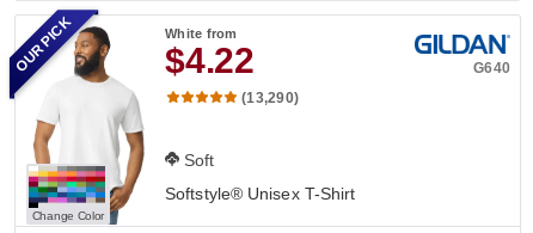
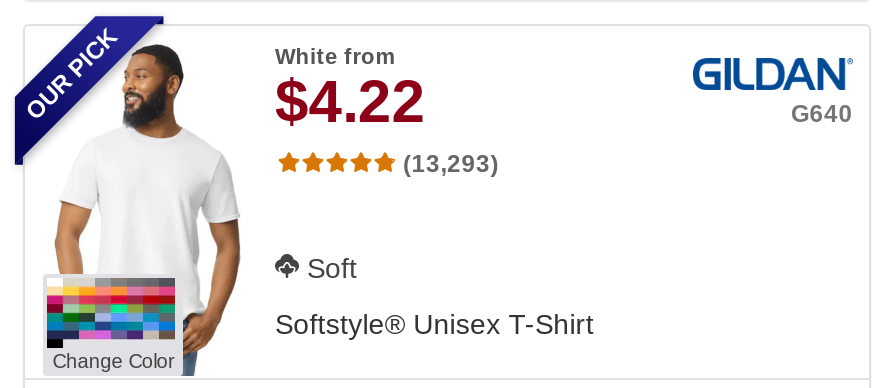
- (13,290)
+ (13,293)
